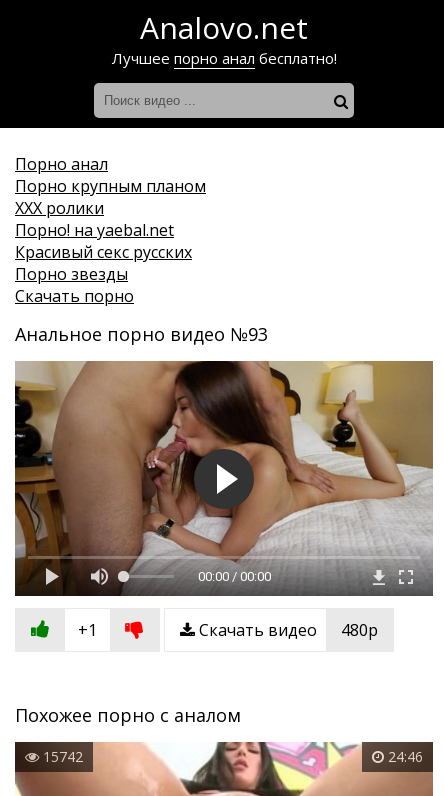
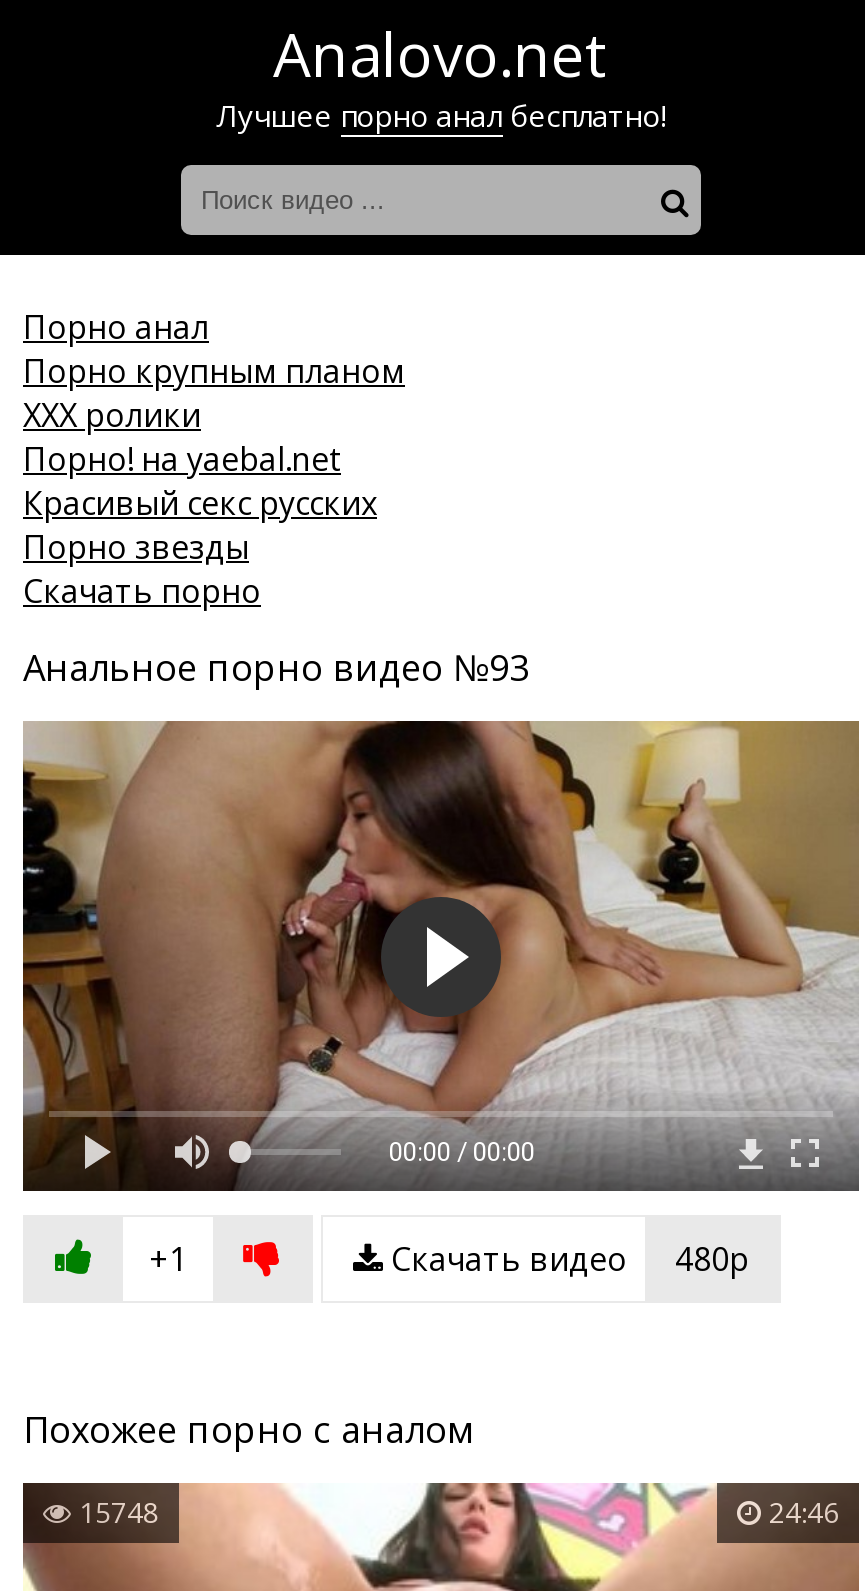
- 15742
+ 15748
